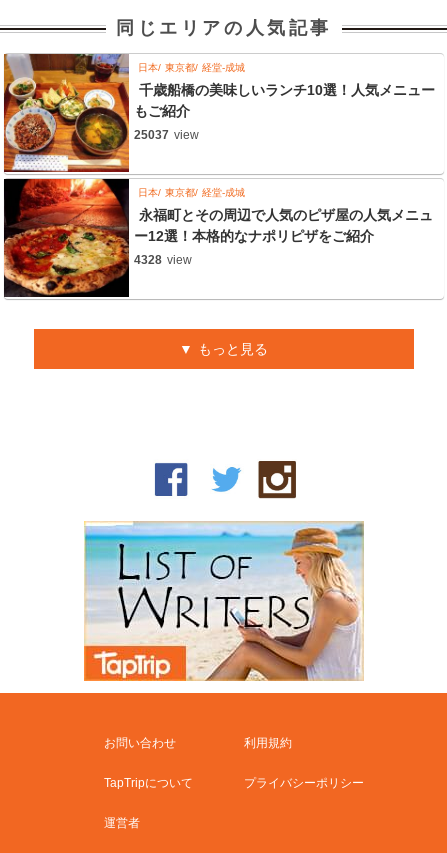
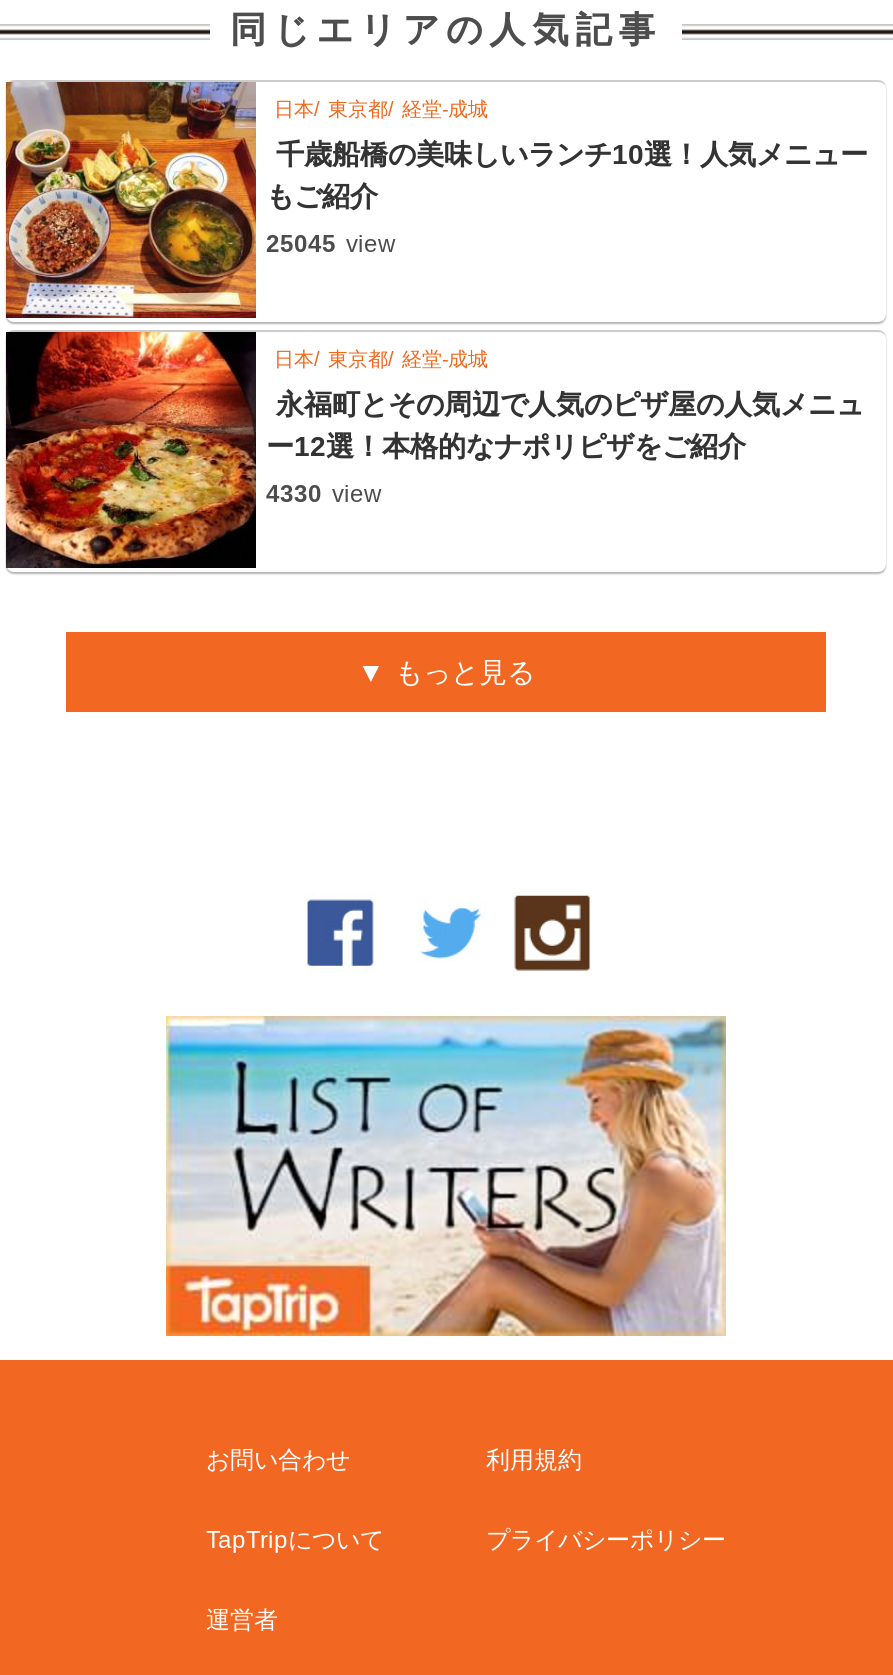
- 25037 view
+ 25045 view

- 4328 view
+ 4330 view
